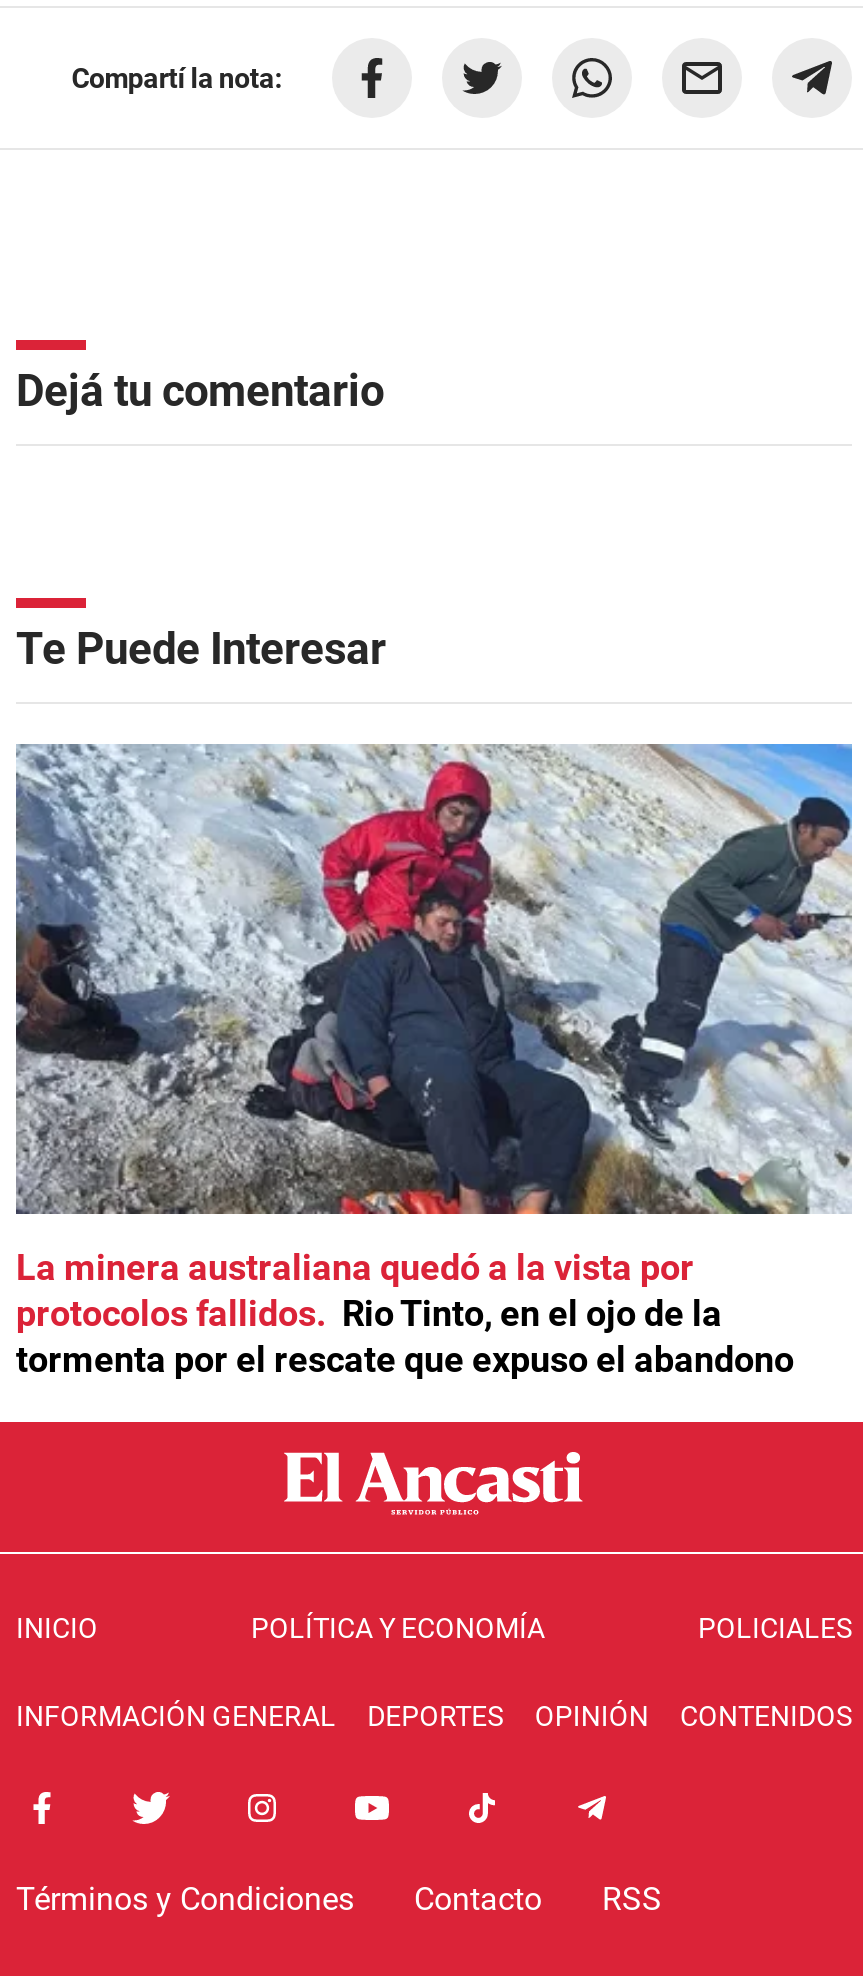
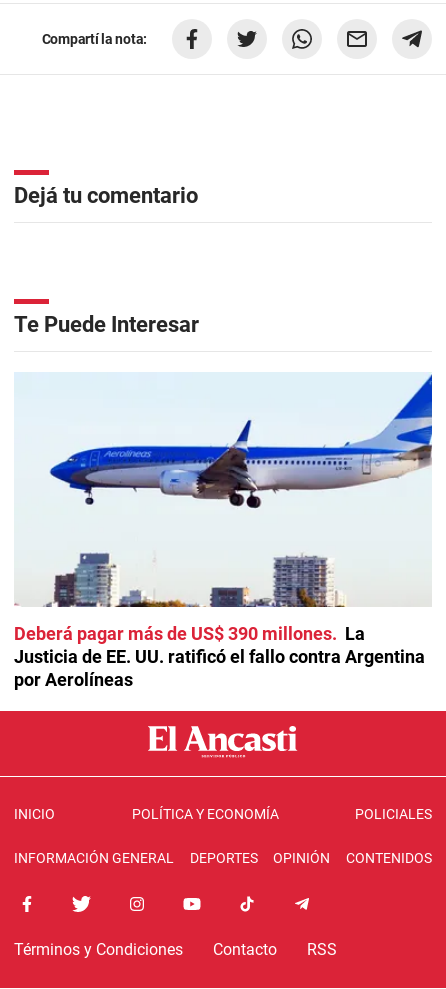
- [image]
- La minera australiana quedó a la vista por
- protocolos fallidos
- Rio Tinto, en el ojo de la
- tormenta por el rescate que expuso el abandono
+ [image]
+ Deberá pagar más de US$ 390 millones
+ La
+ Justicia de EE. UU. ratificó el fallo contra Argentina
+ por Aerolíneas
